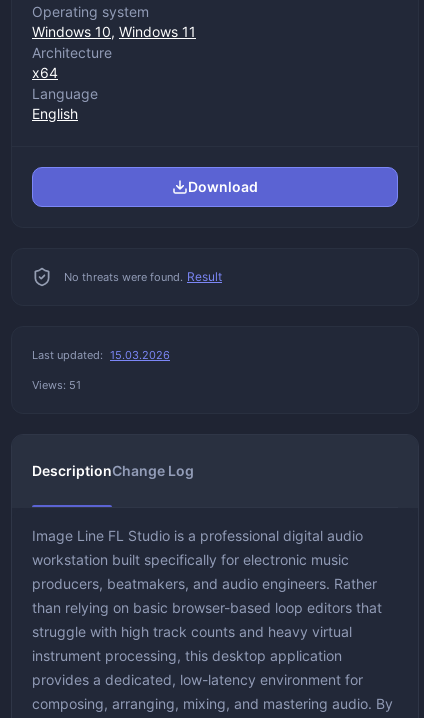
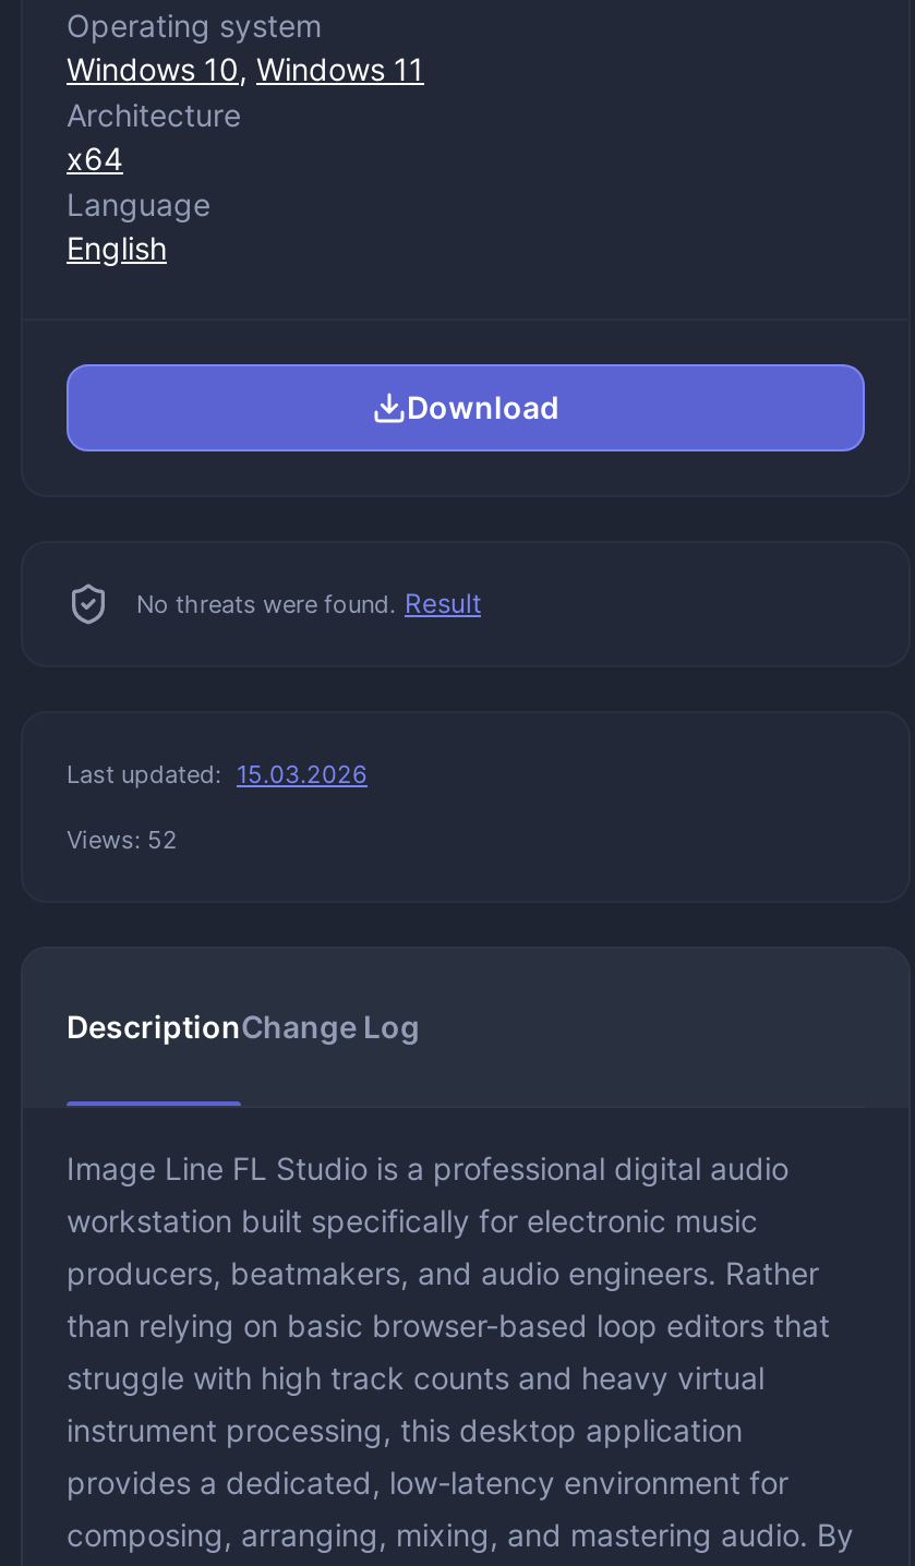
- Views: 51
+ Views: 52
